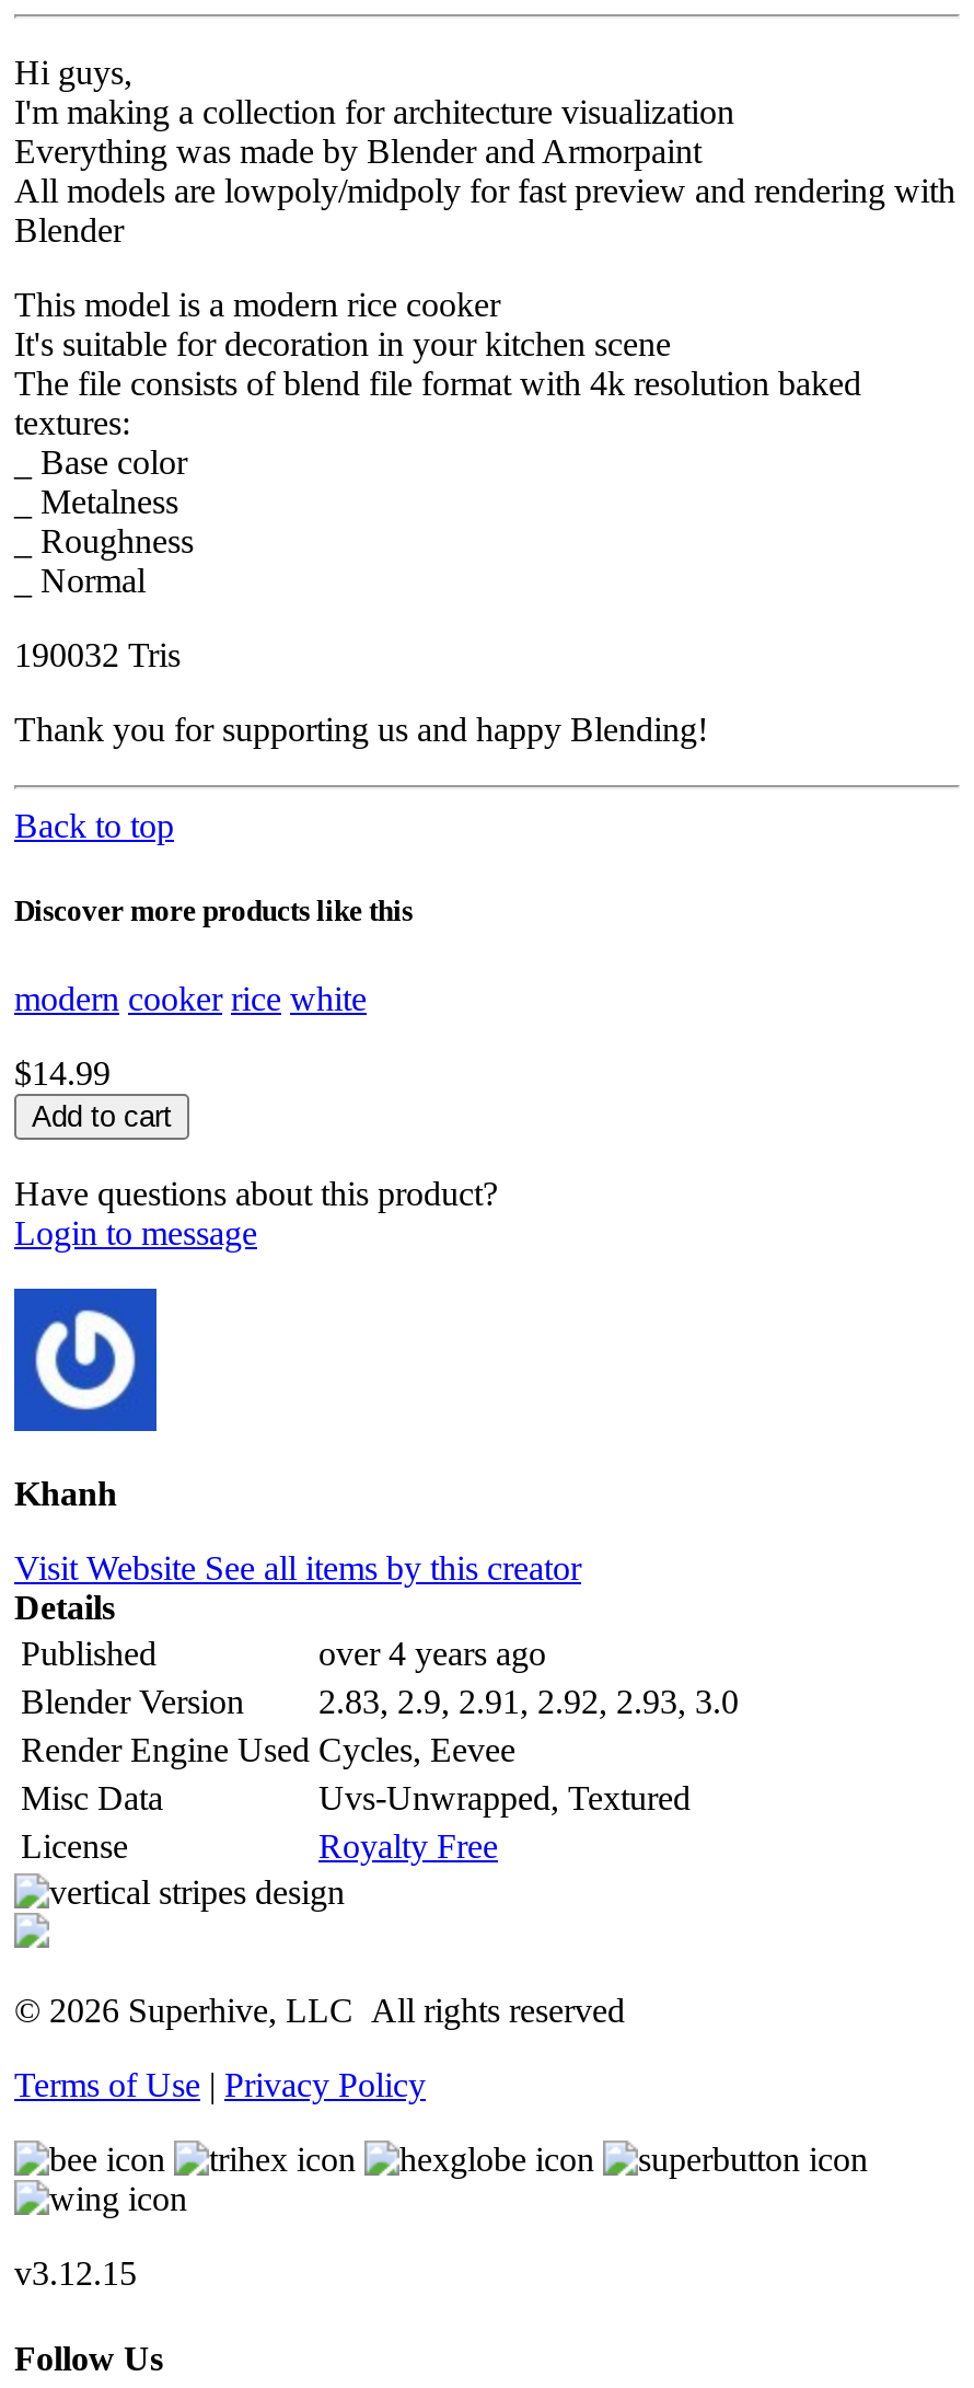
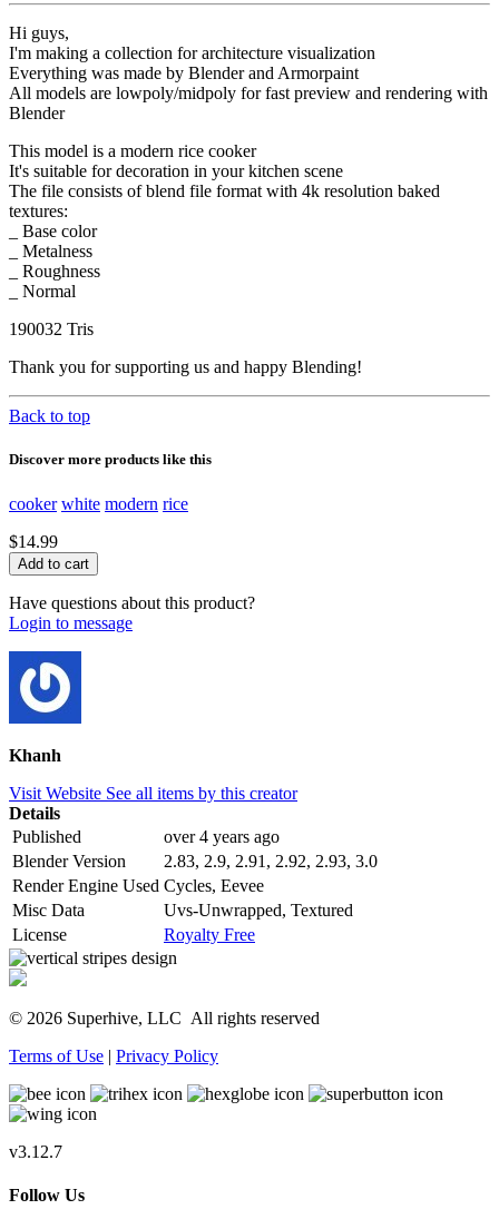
- modern cooker rice white
+ cooker white modern rice

- v3.12.15
+ v3.12.7
